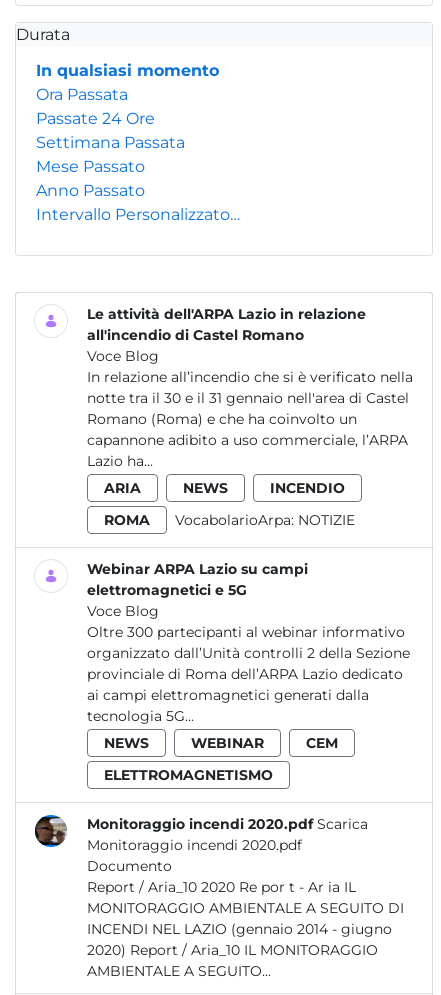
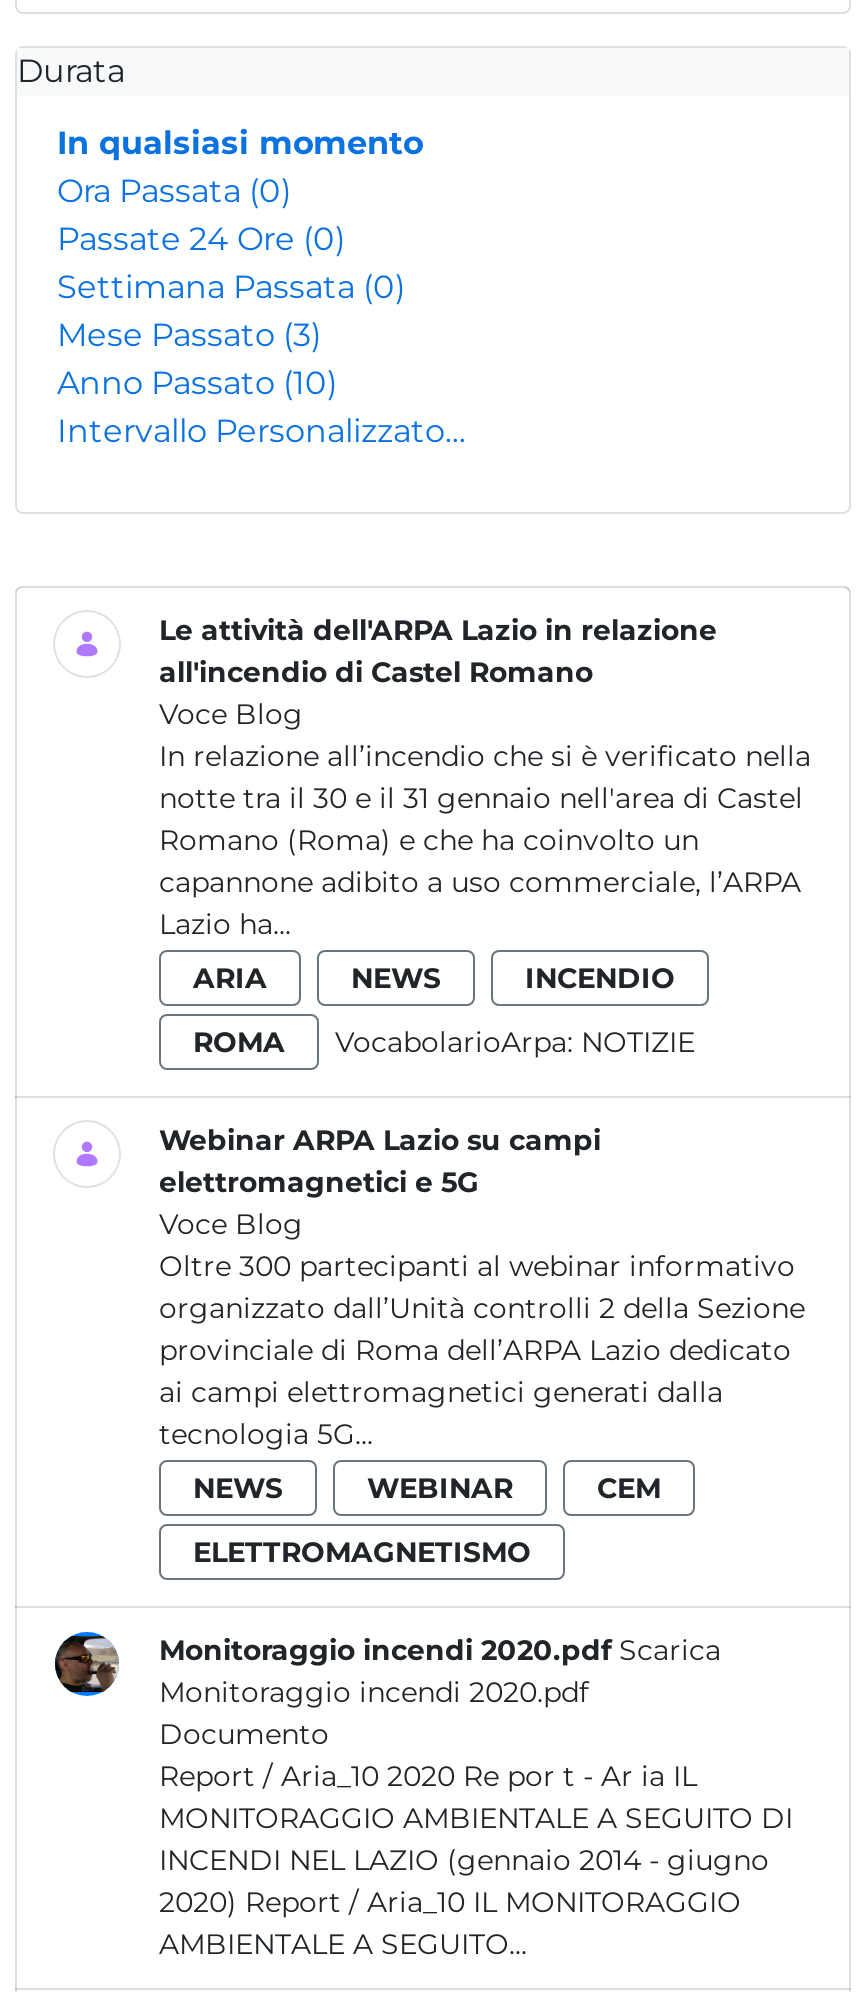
- Ora Passata
- Passate 24 Ore
- Settimana Passata
- Mese Passato
- Anno Passato
+ Ora Passata (0)
+ Passate 24 Ore (0)
+ Settimana Passata (0)
+ Mese Passato (3)
+ Anno Passato (10)
